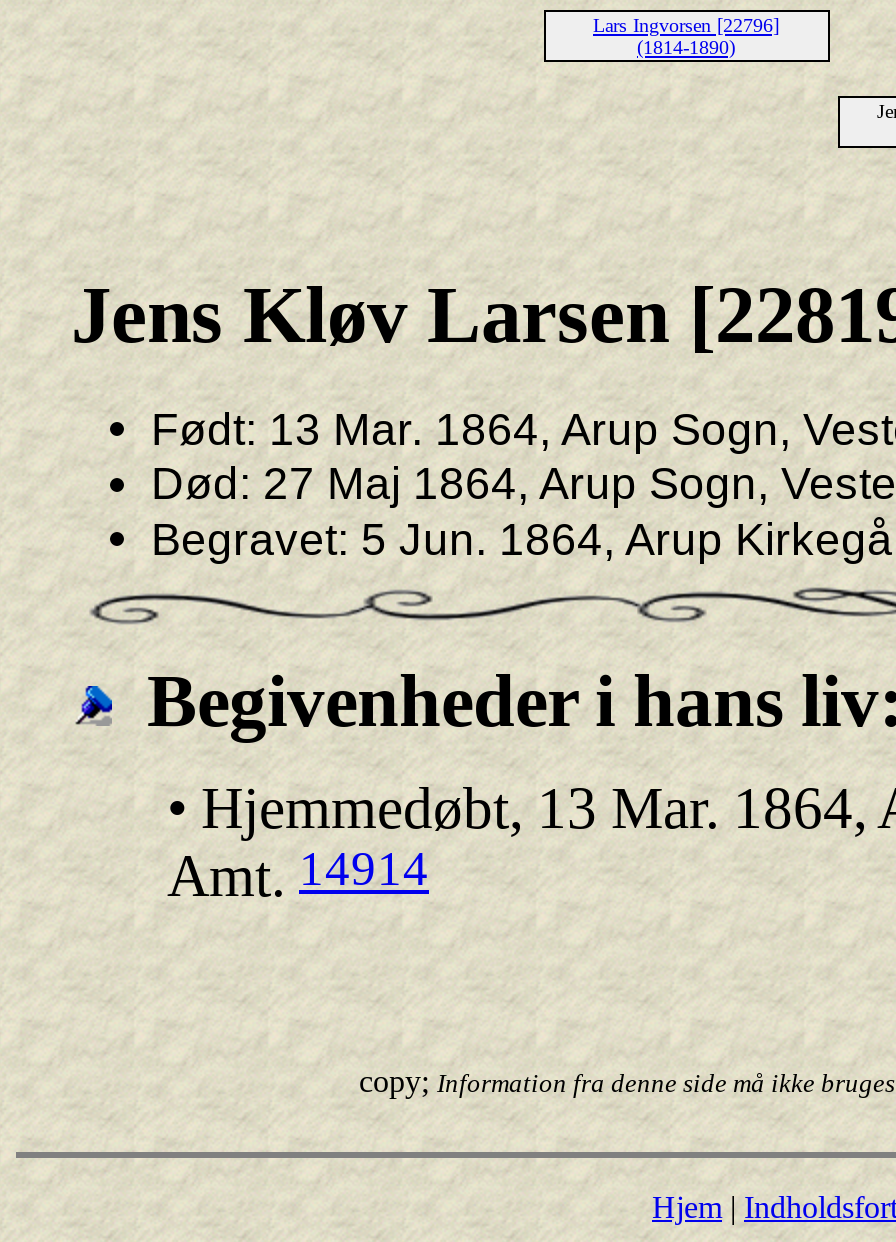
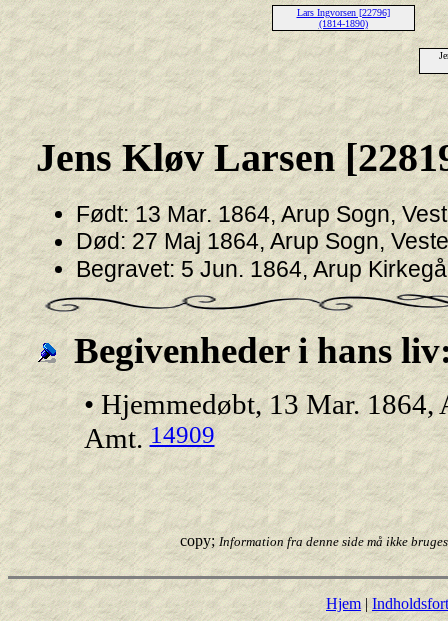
- Amt. 14914
+ Amt. 14909
